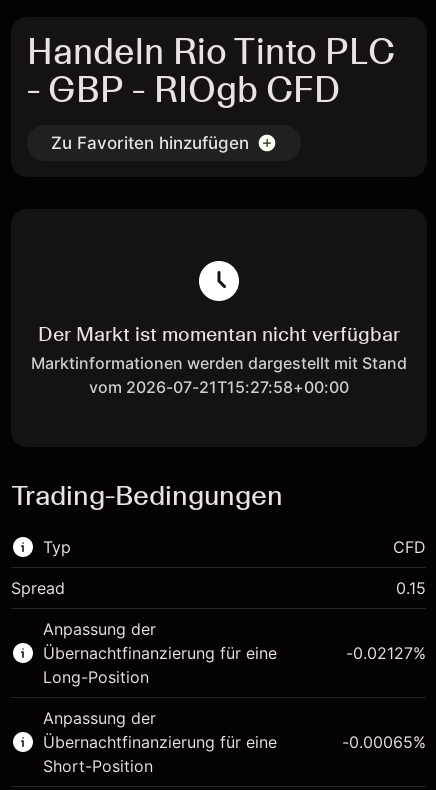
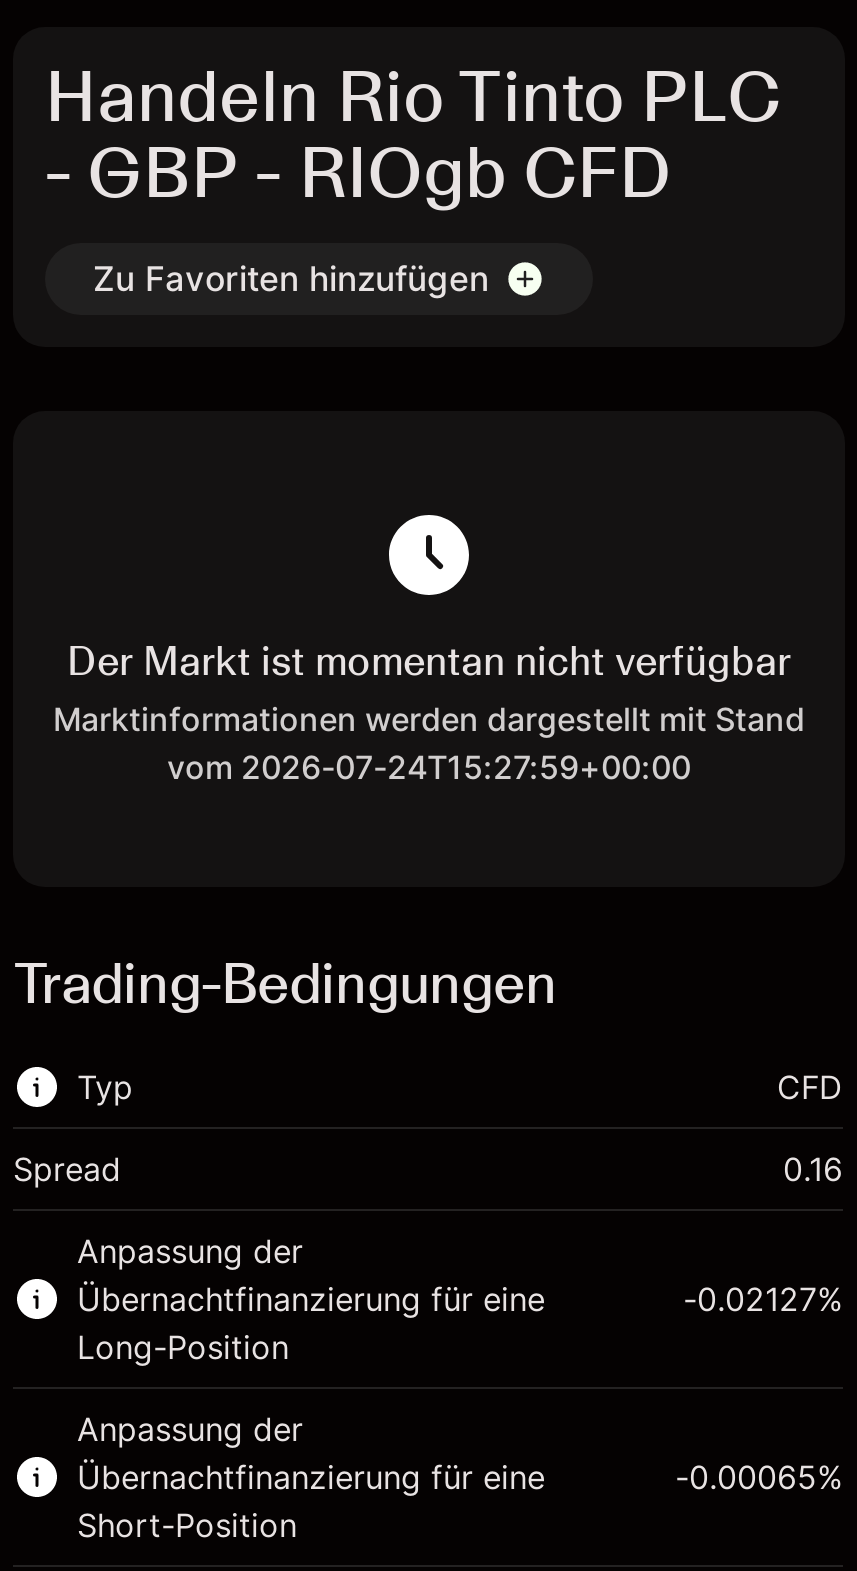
- vom 2026-07-21T15:27:58+00:00
+ vom 2026-07-24T15:27:59+00:00

- 0.15
+ 0.16
